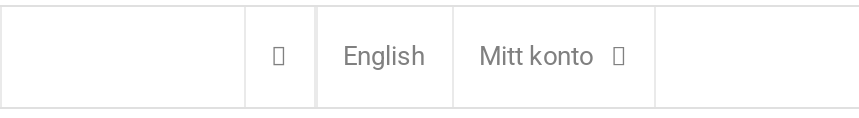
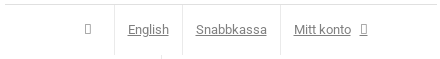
+ Snabbkassa
